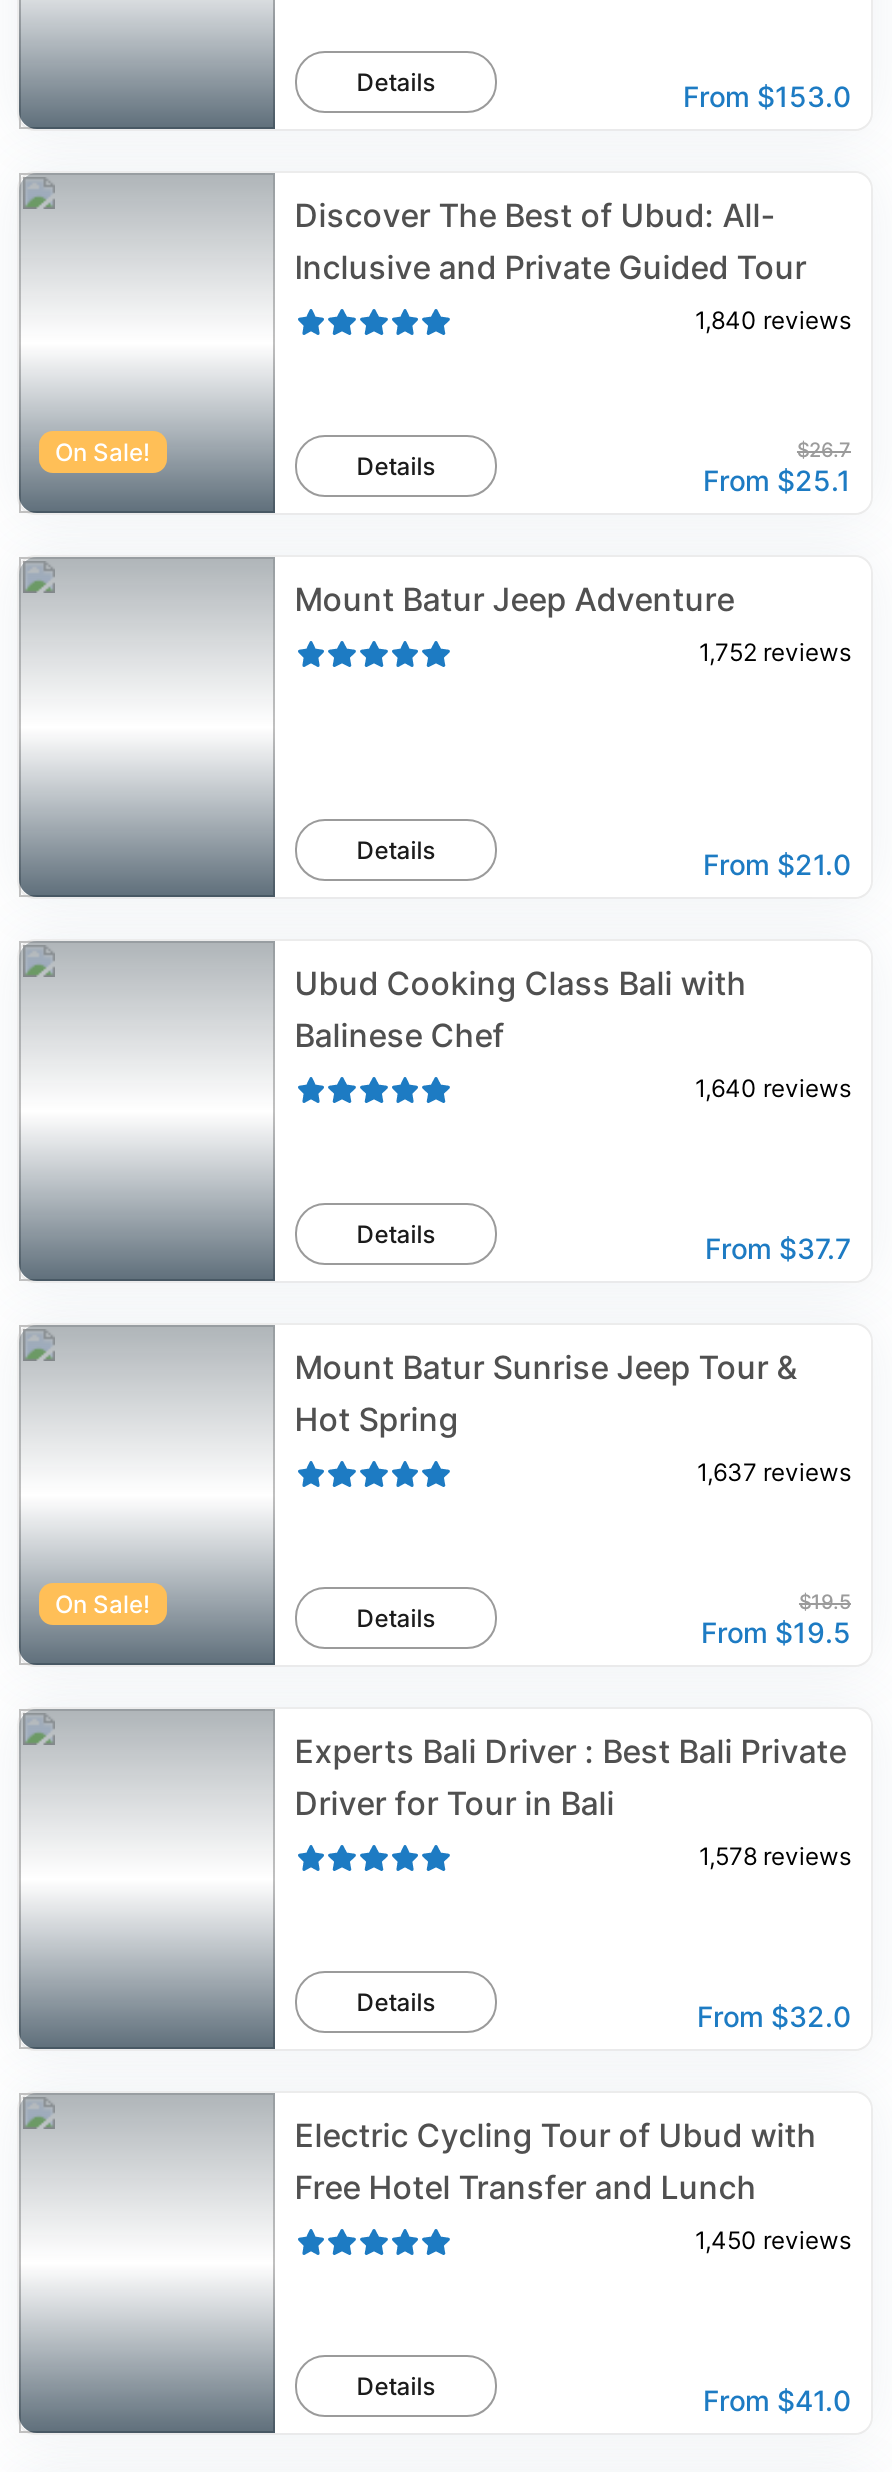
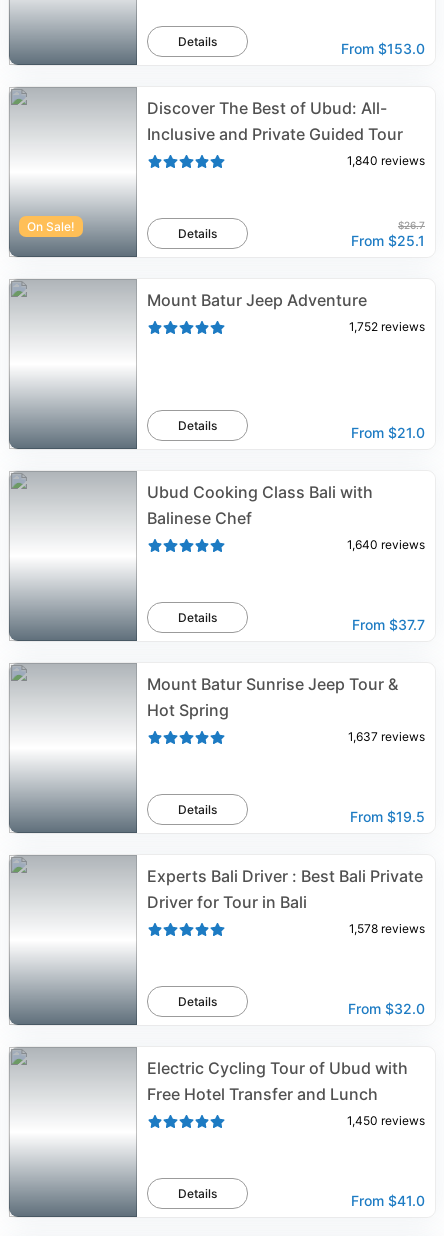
- On Sale!

- $19.5
